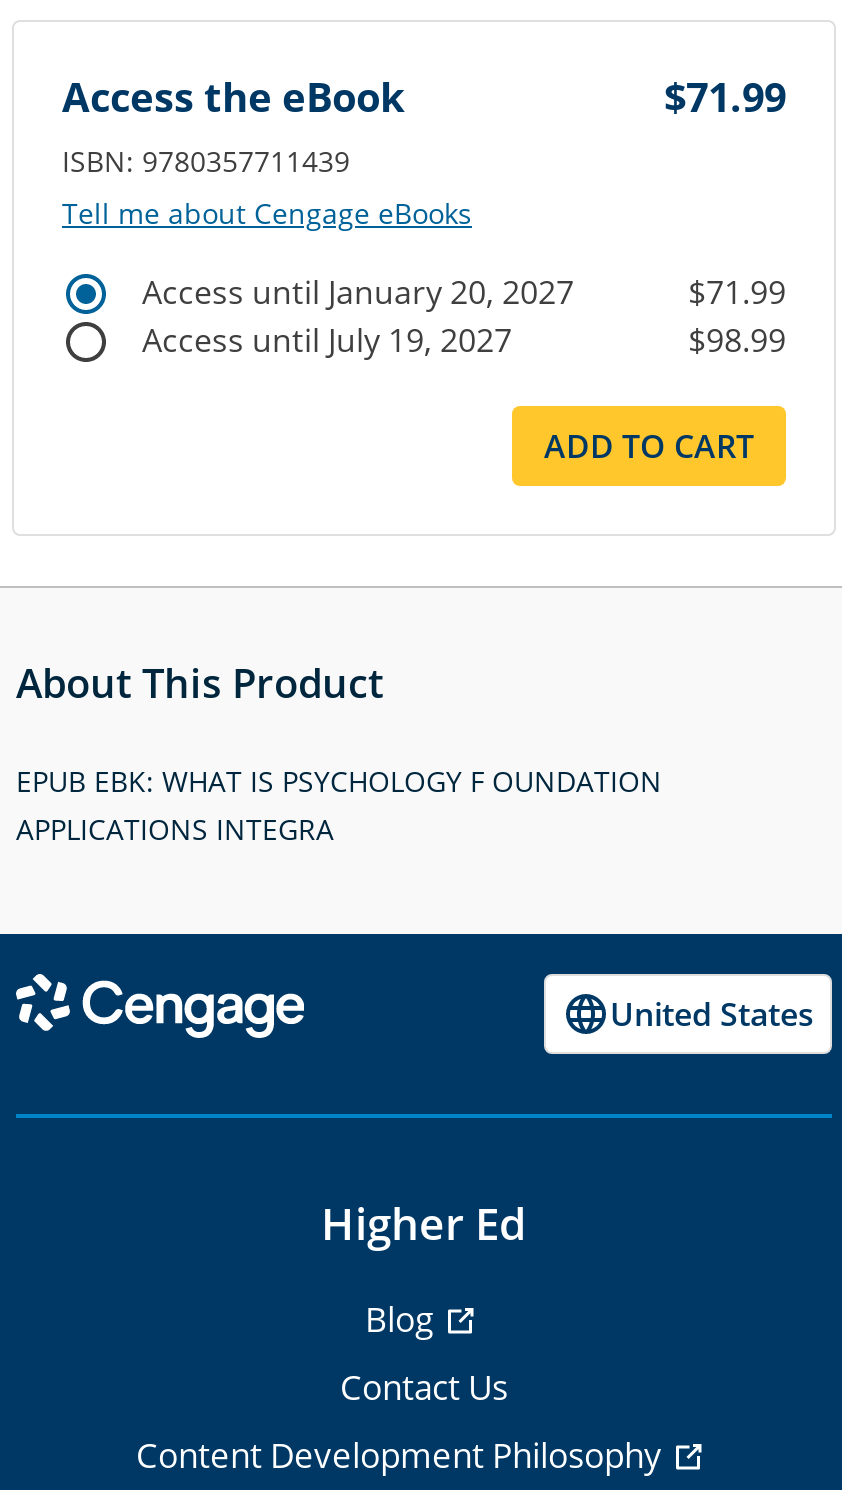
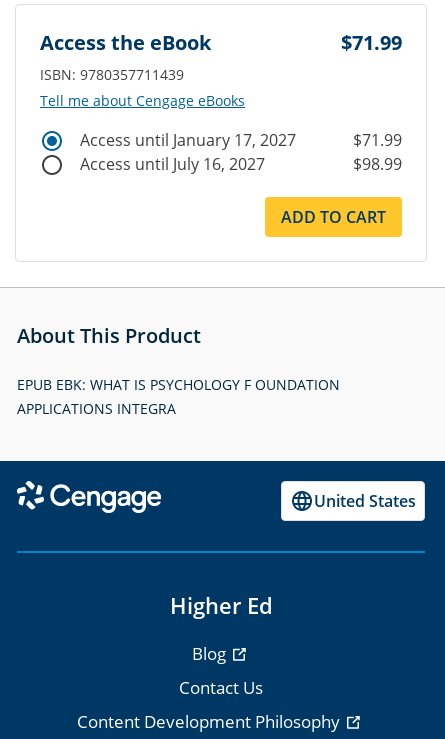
- Access until January 20, 2027
+ Access until January 17, 2027

- Access until July 19, 2027
+ Access until July 16, 2027
